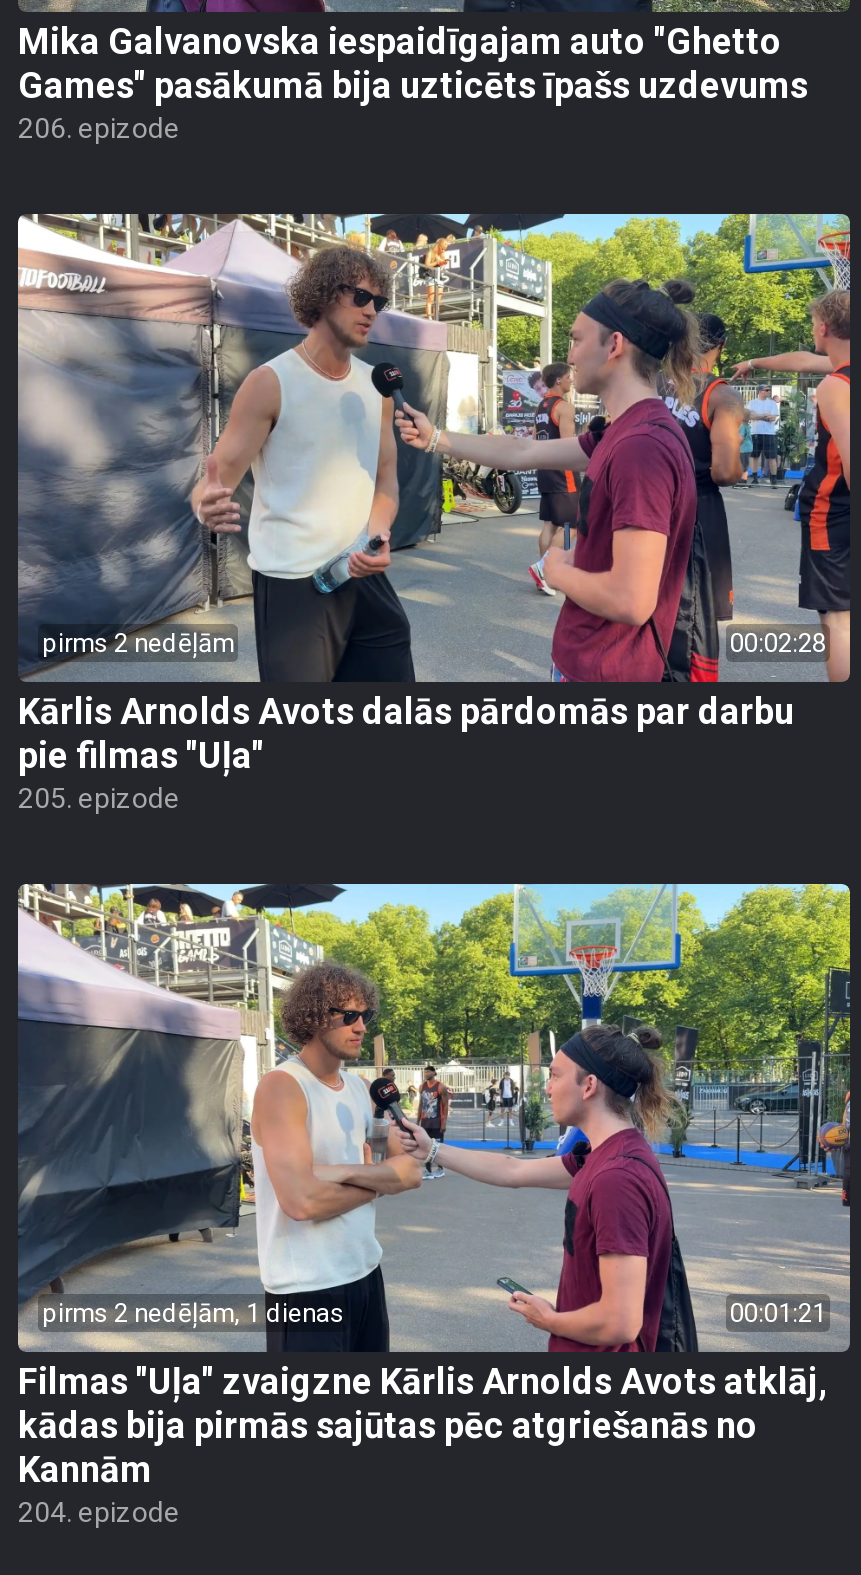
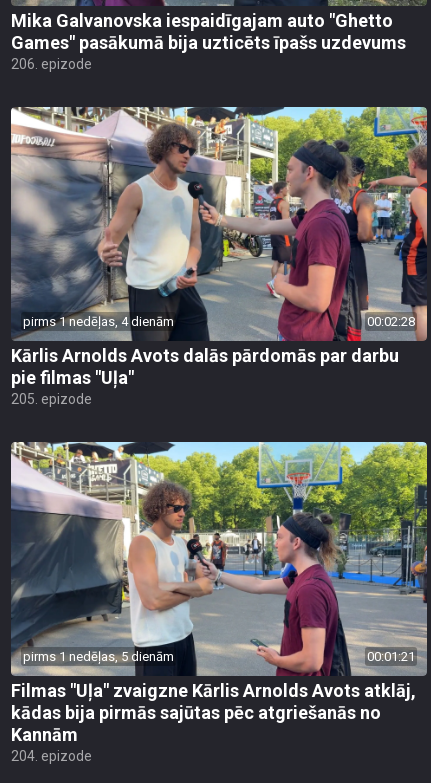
- pirms 2 nedēļām
+ pirms 1 nedēļas, 4 dienām

- pirms 2 nedēļām, 1 dienas
+ pirms 1 nedēļas, 5 dienām
